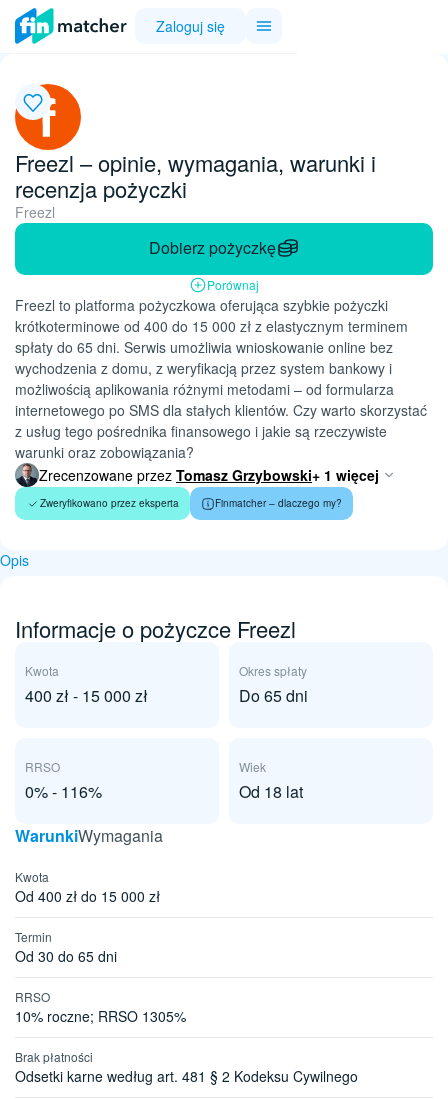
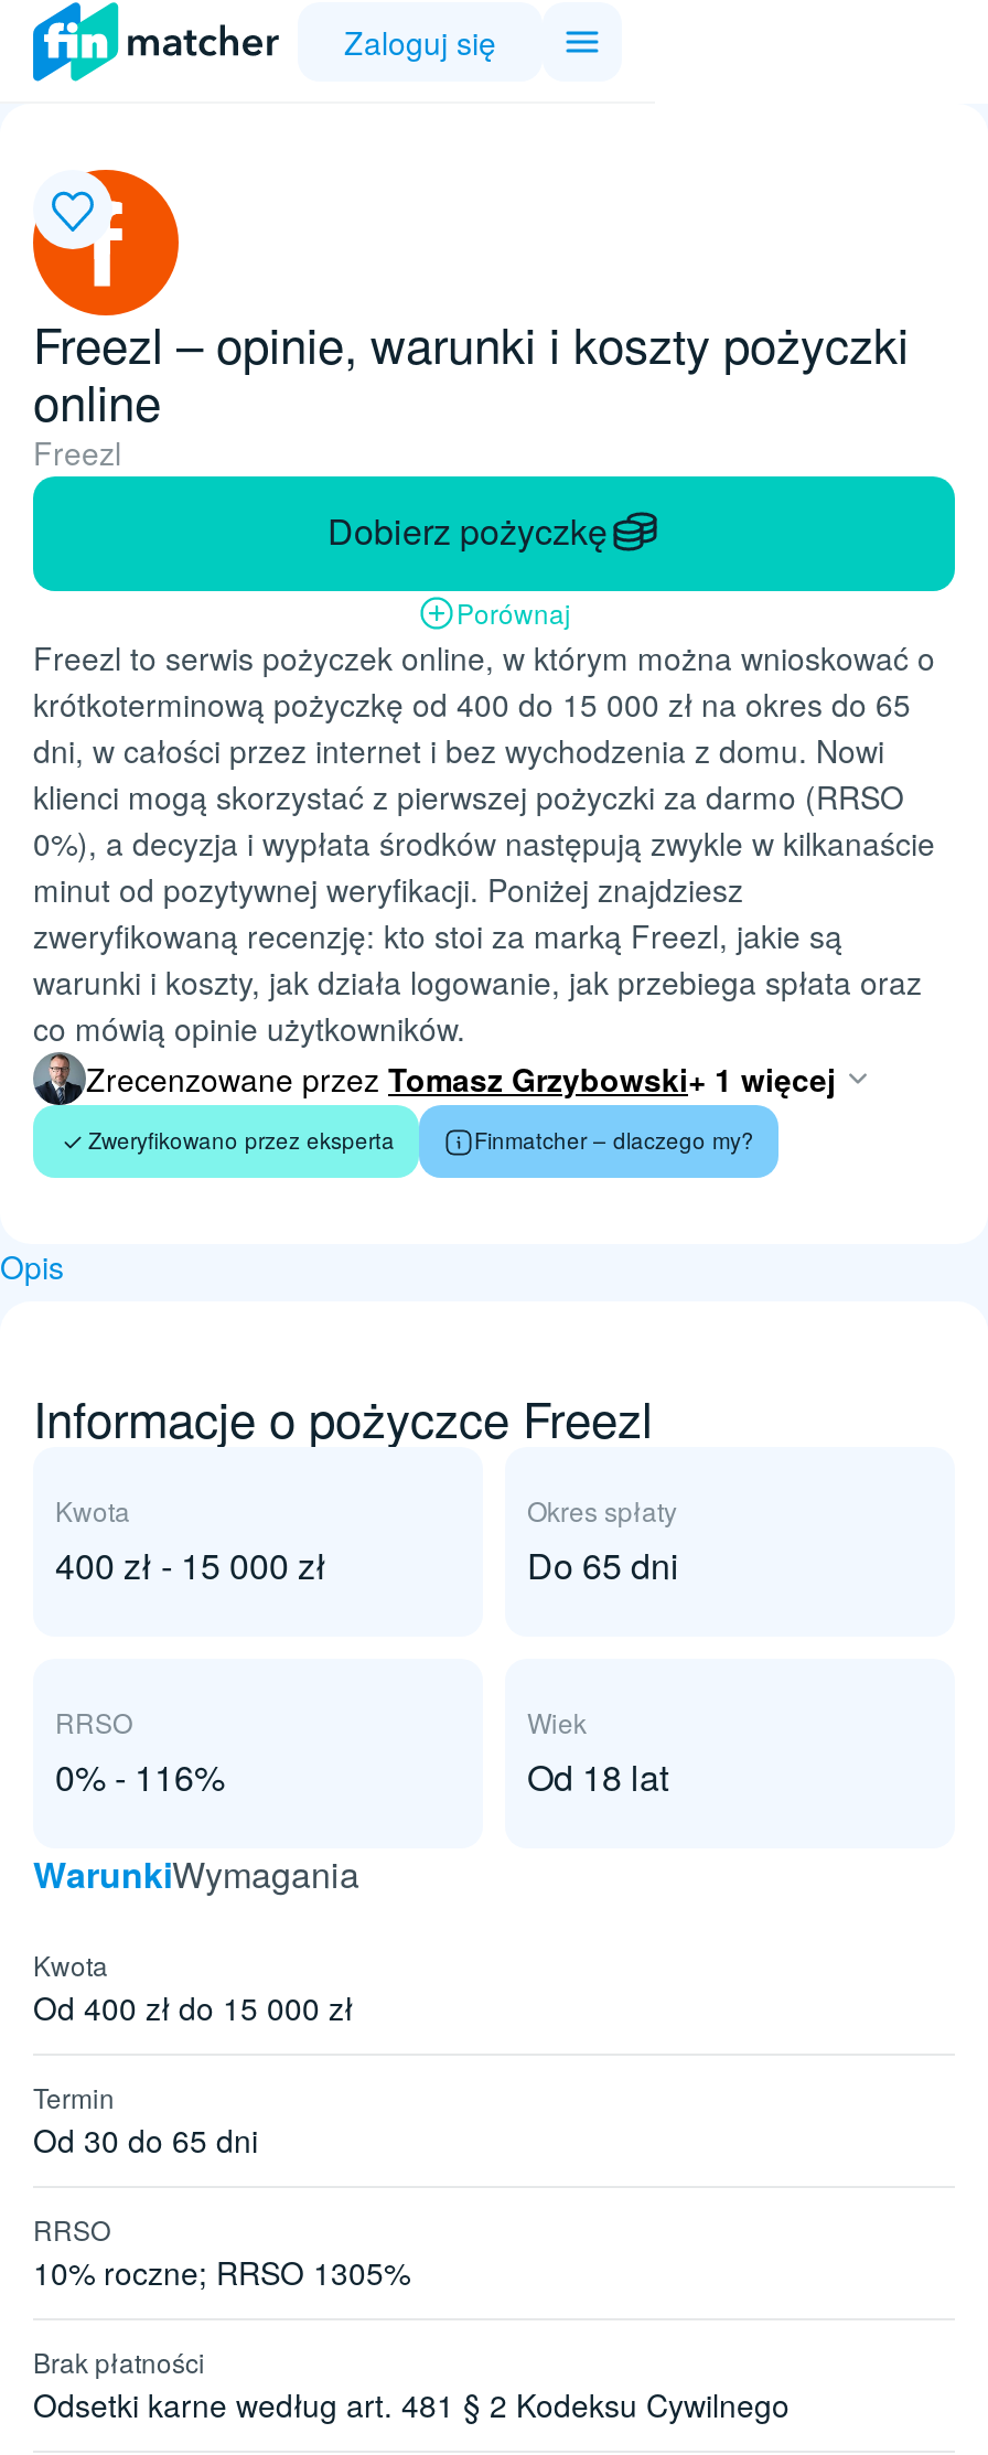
- Freezl – opinie, wymagania, warunki i
- recenzja pożyczki
+ Freezl – opinie, warunki i koszty pożyczki
+ online

- Freezl to platforma pożyczkowa oferująca szybkie pożyczki
- krótkoterminowe od 400 do 15 000 zł z elastycznym terminem
- spłaty do 65 dni. Serwis umożliwia wnioskowanie online bez
- wychodzenia z domu, z weryfikacją przez system bankowy i
- możliwością aplikowania różnymi metodami – od formularza
- internetowego po SMS dla stałych klientów. Czy warto skorzystać
- z usług tego pośrednika finansowego i jakie są rzeczywiste
- warunki oraz zobowiązania?
+ Freezl to serwis pożyczek online, w którym można wnioskować o
+ krótkoterminową pożyczkę od 400 do 15 000 zł na okres do 65
+ dni, w całości przez internet i bez wychodzenia z domu. Nowi
+ klienci mogą skorzystać z pierwszej pożyczki za darmo (RRSO
+ 0%), a decyzja i wypłata środków następują zwykle w kilkanaście
+ minut od pozytywnej weryfikacji. Poniżej znajdziesz
+ zweryfikowaną recenzję: kto stoi za marką Freezl, jakie są
+ warunki i koszty, jak działa logowanie, jak przebiega spłata oraz
+ co mówią opinie użytkowników.
